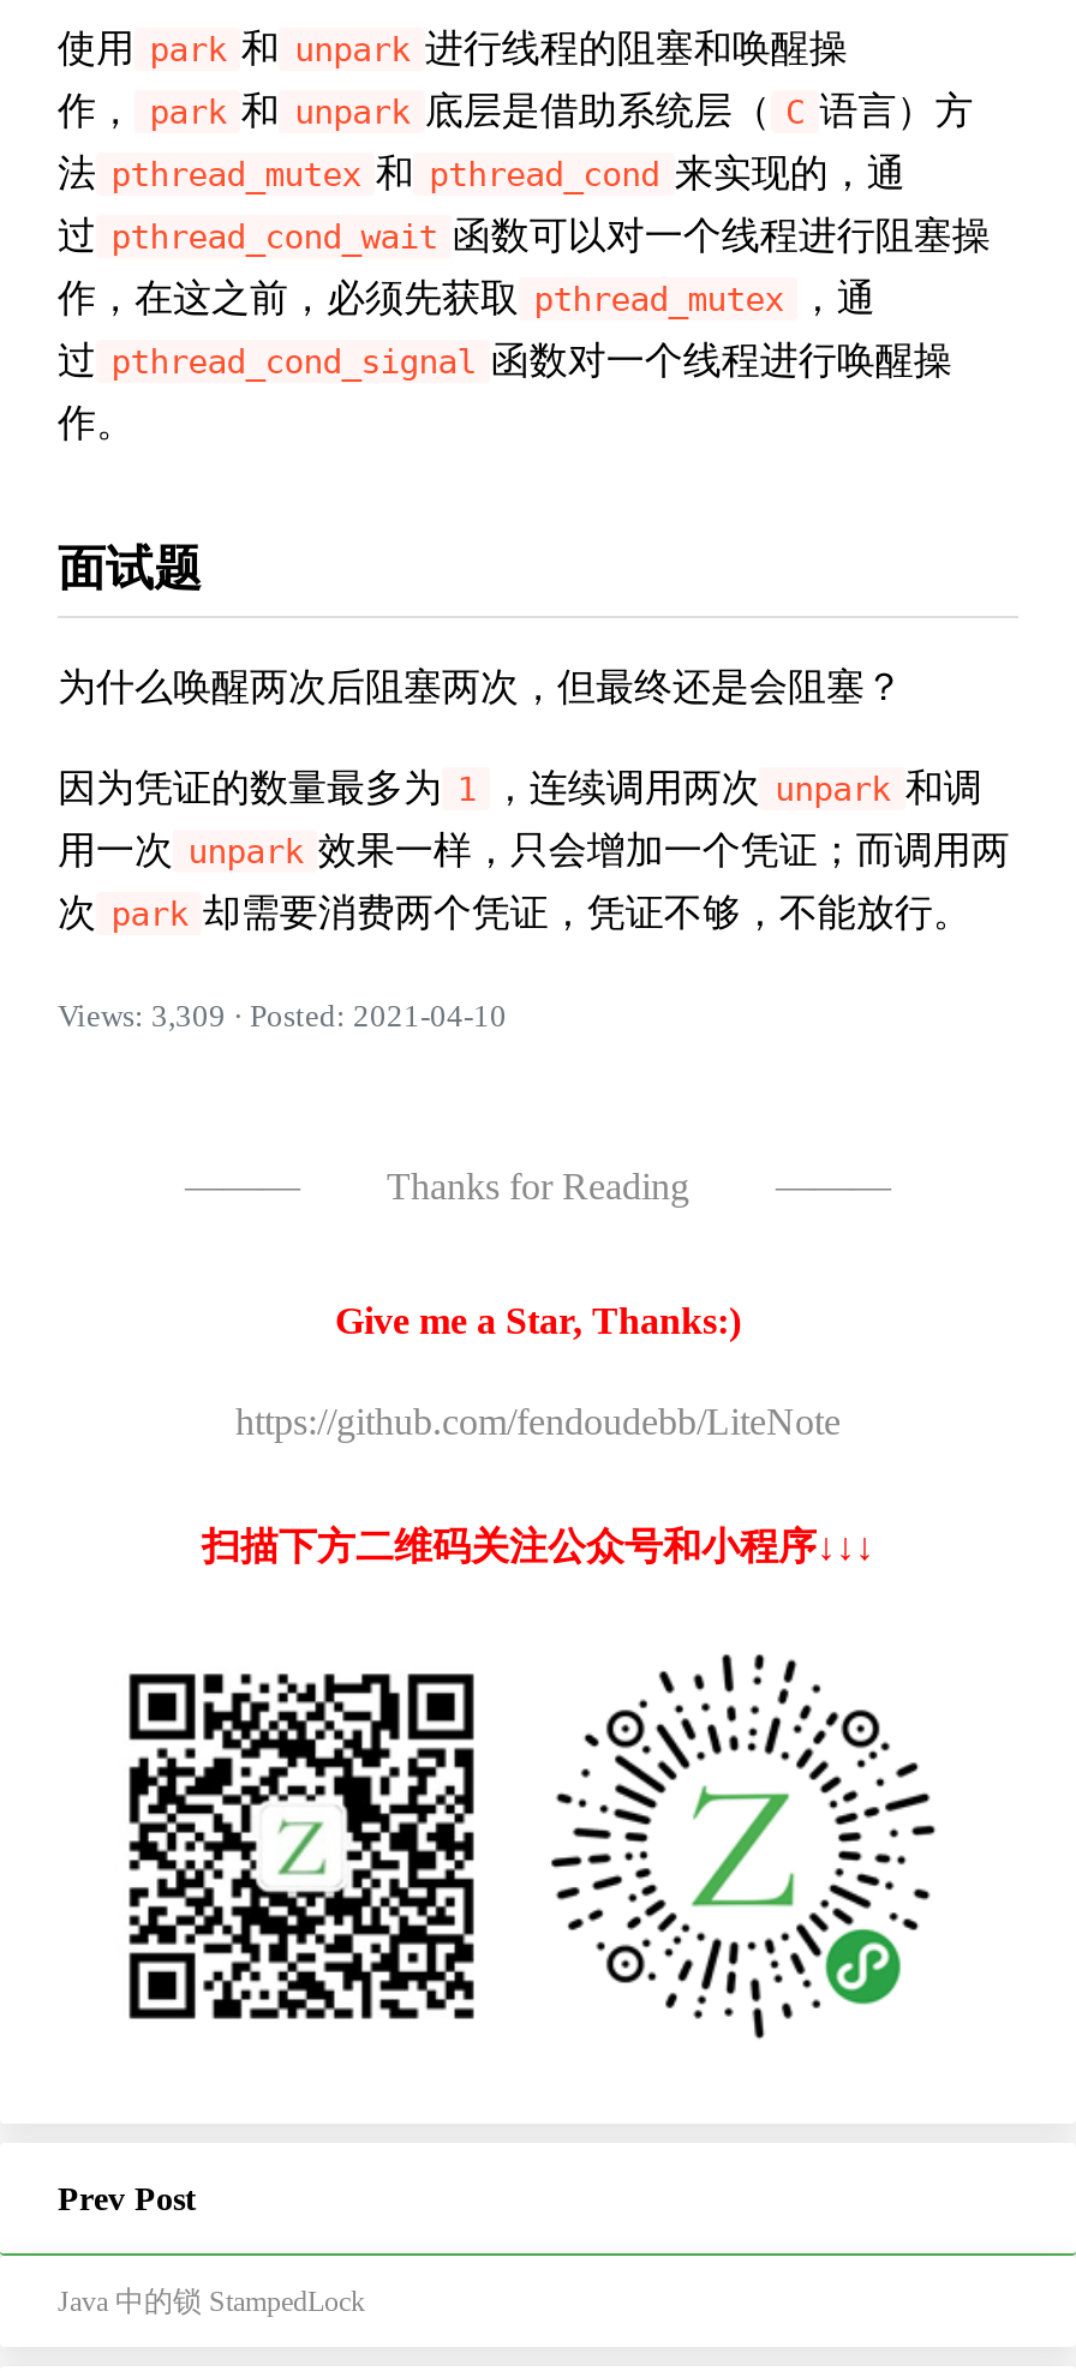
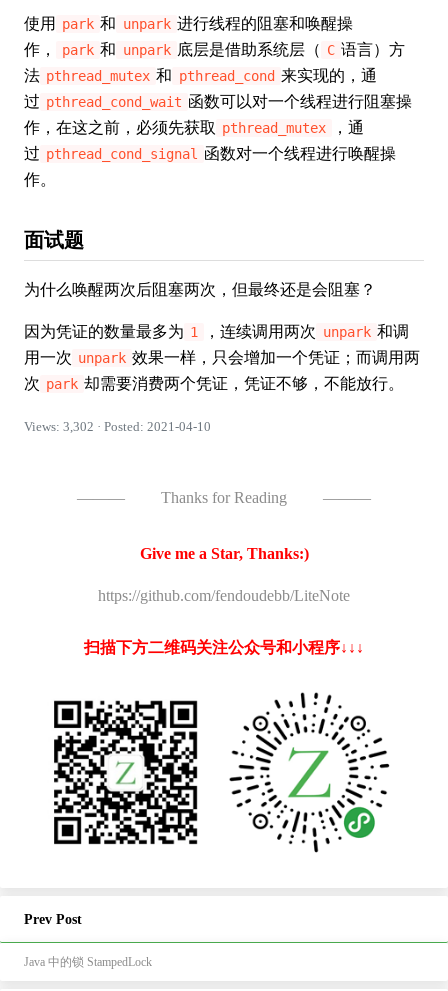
- Views: 3,309 · Posted: 2021-04-10
+ Views: 3,302 · Posted: 2021-04-10
